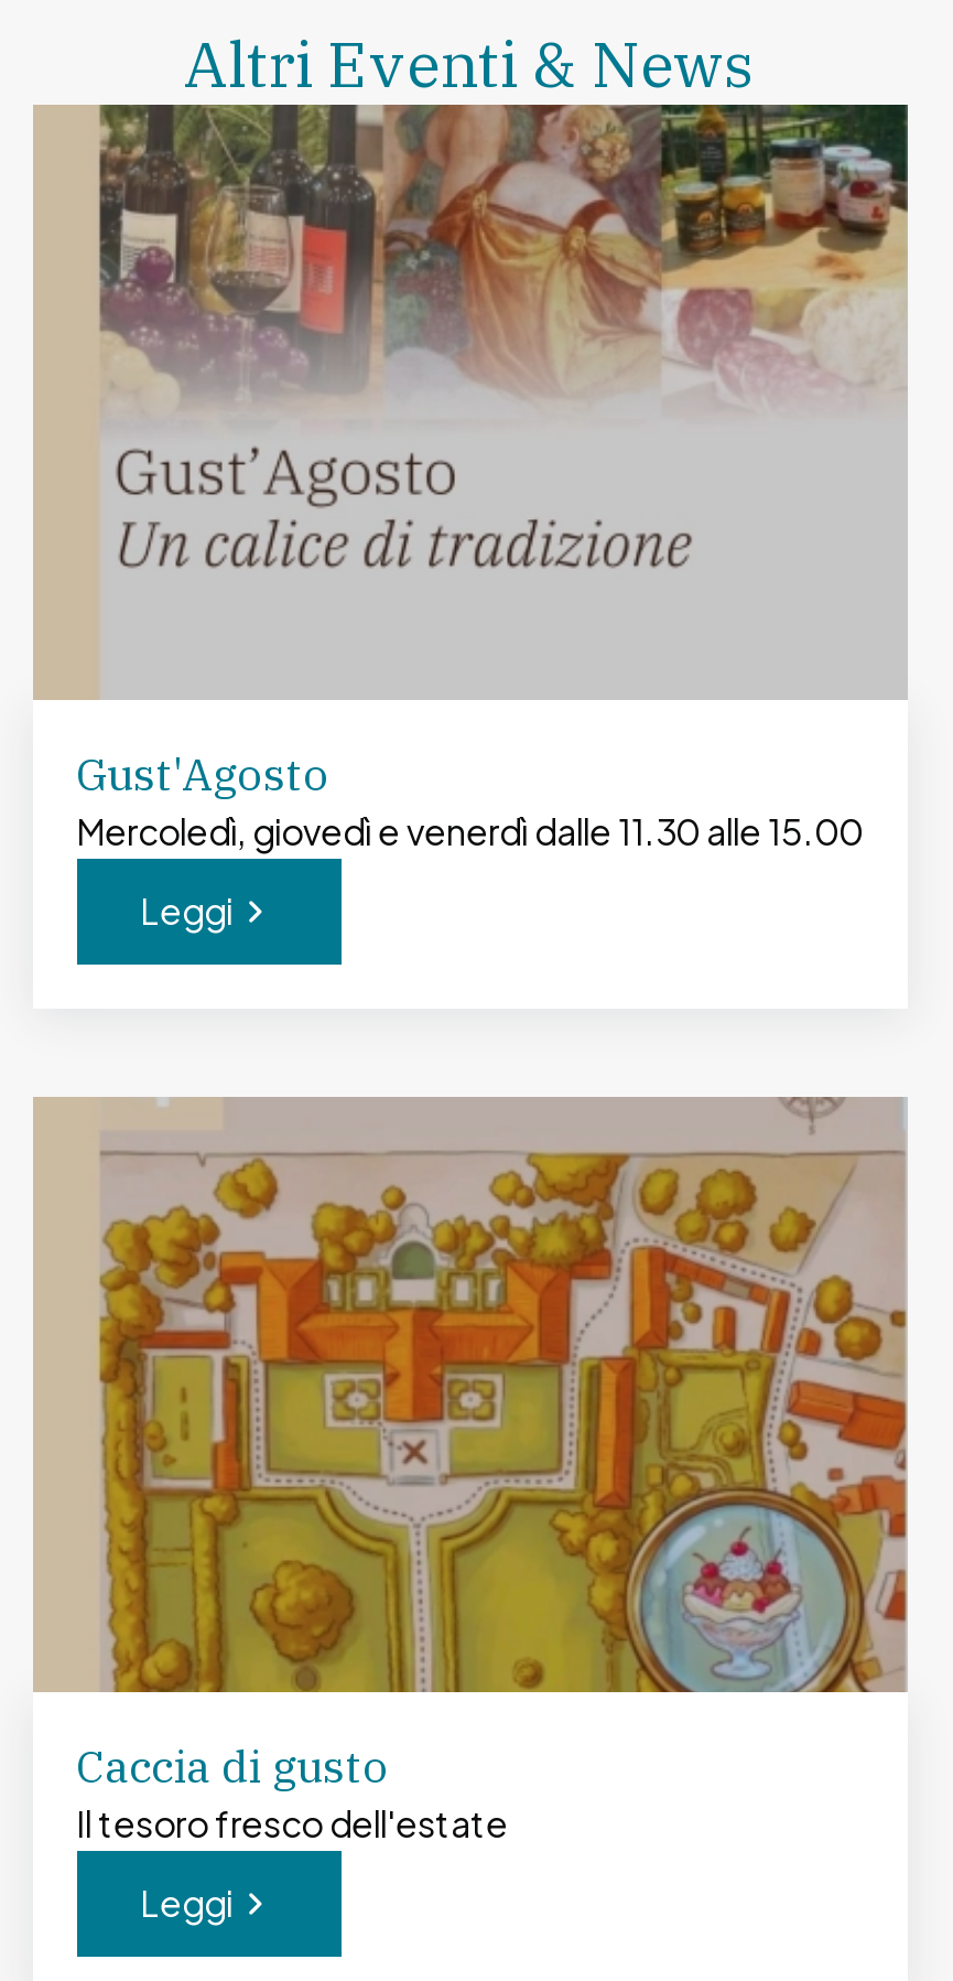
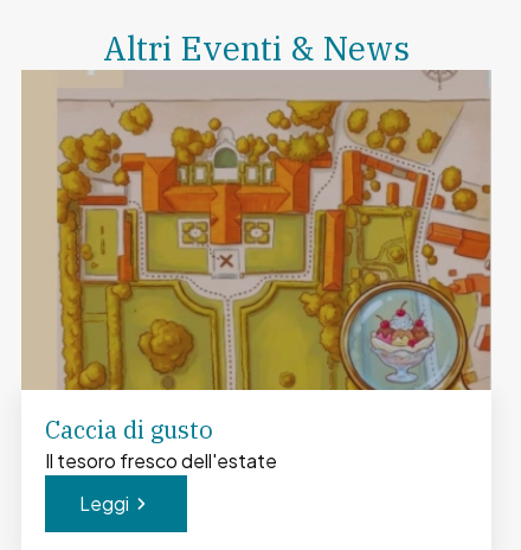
- [image]
- Gust'Agosto
- Mercoledì, giovedì e venerdì dalle 11.30 alle 15.00
- Leggi
